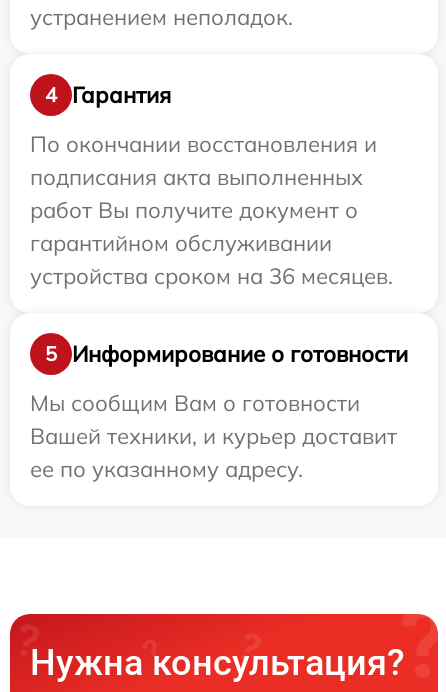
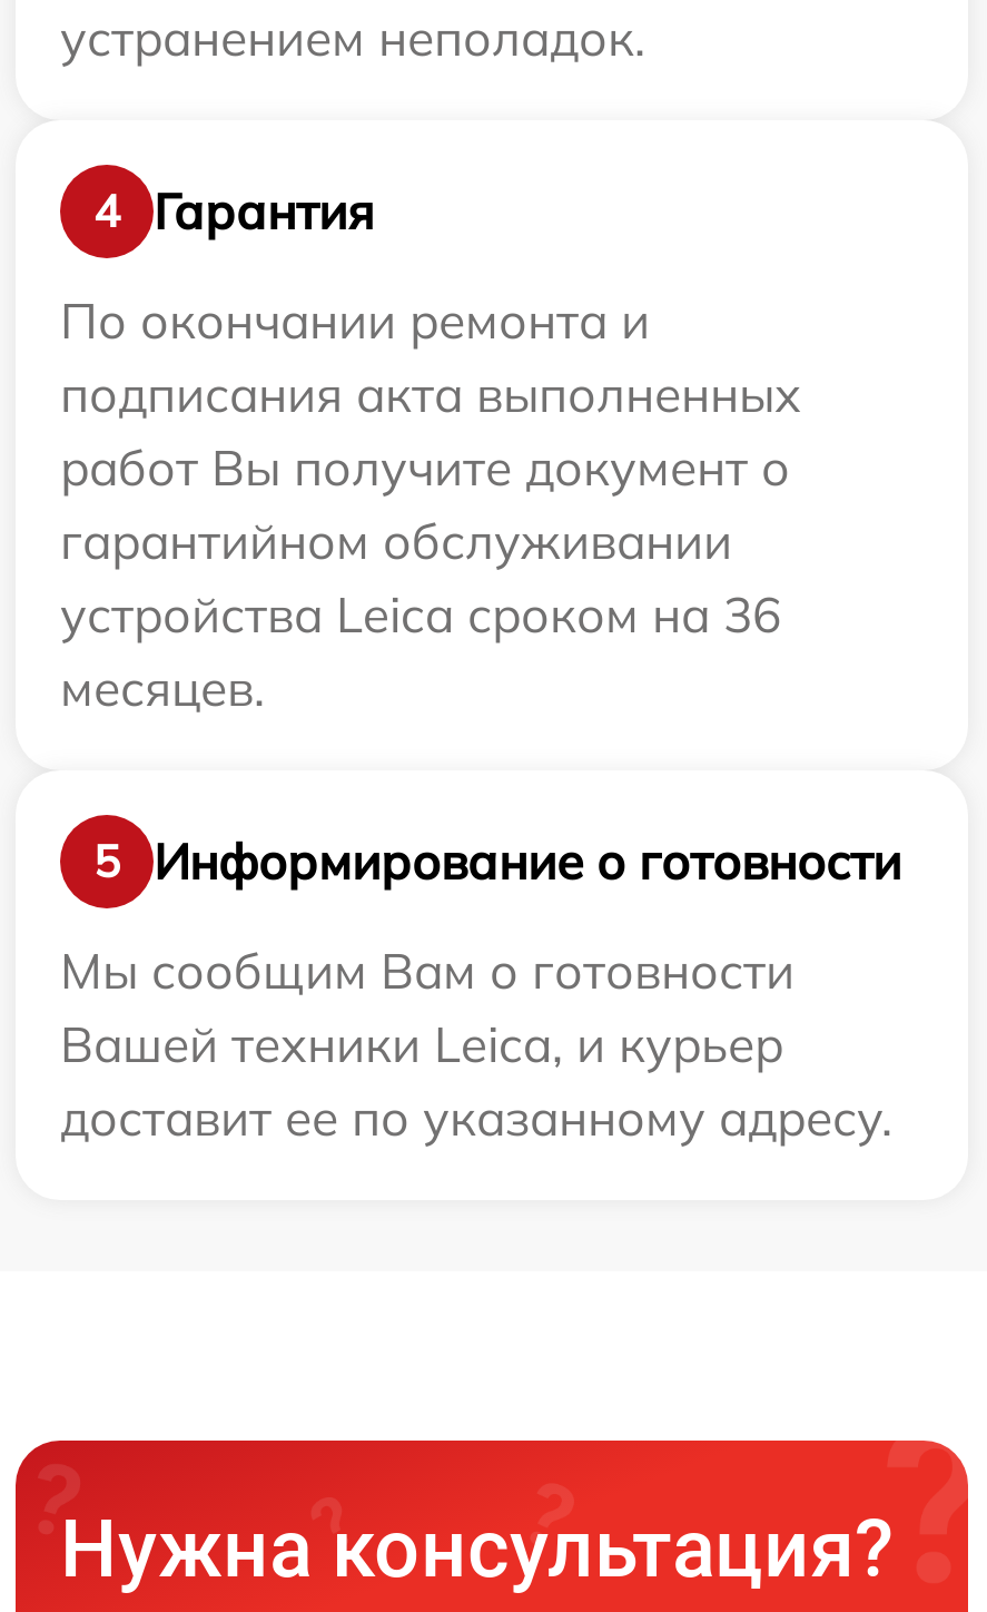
- По окончании восстановления и
+ По окончании ремонта и

- устройства сроком на 36 месяцев.
+ устройства Leica сроком на 36
+ месяцев.

- Вашей техники, и курьер доставит
- ее по указанному адресу.
+ Вашей техники Leica, и курьер
+ доставит ее по указанному адресу.
